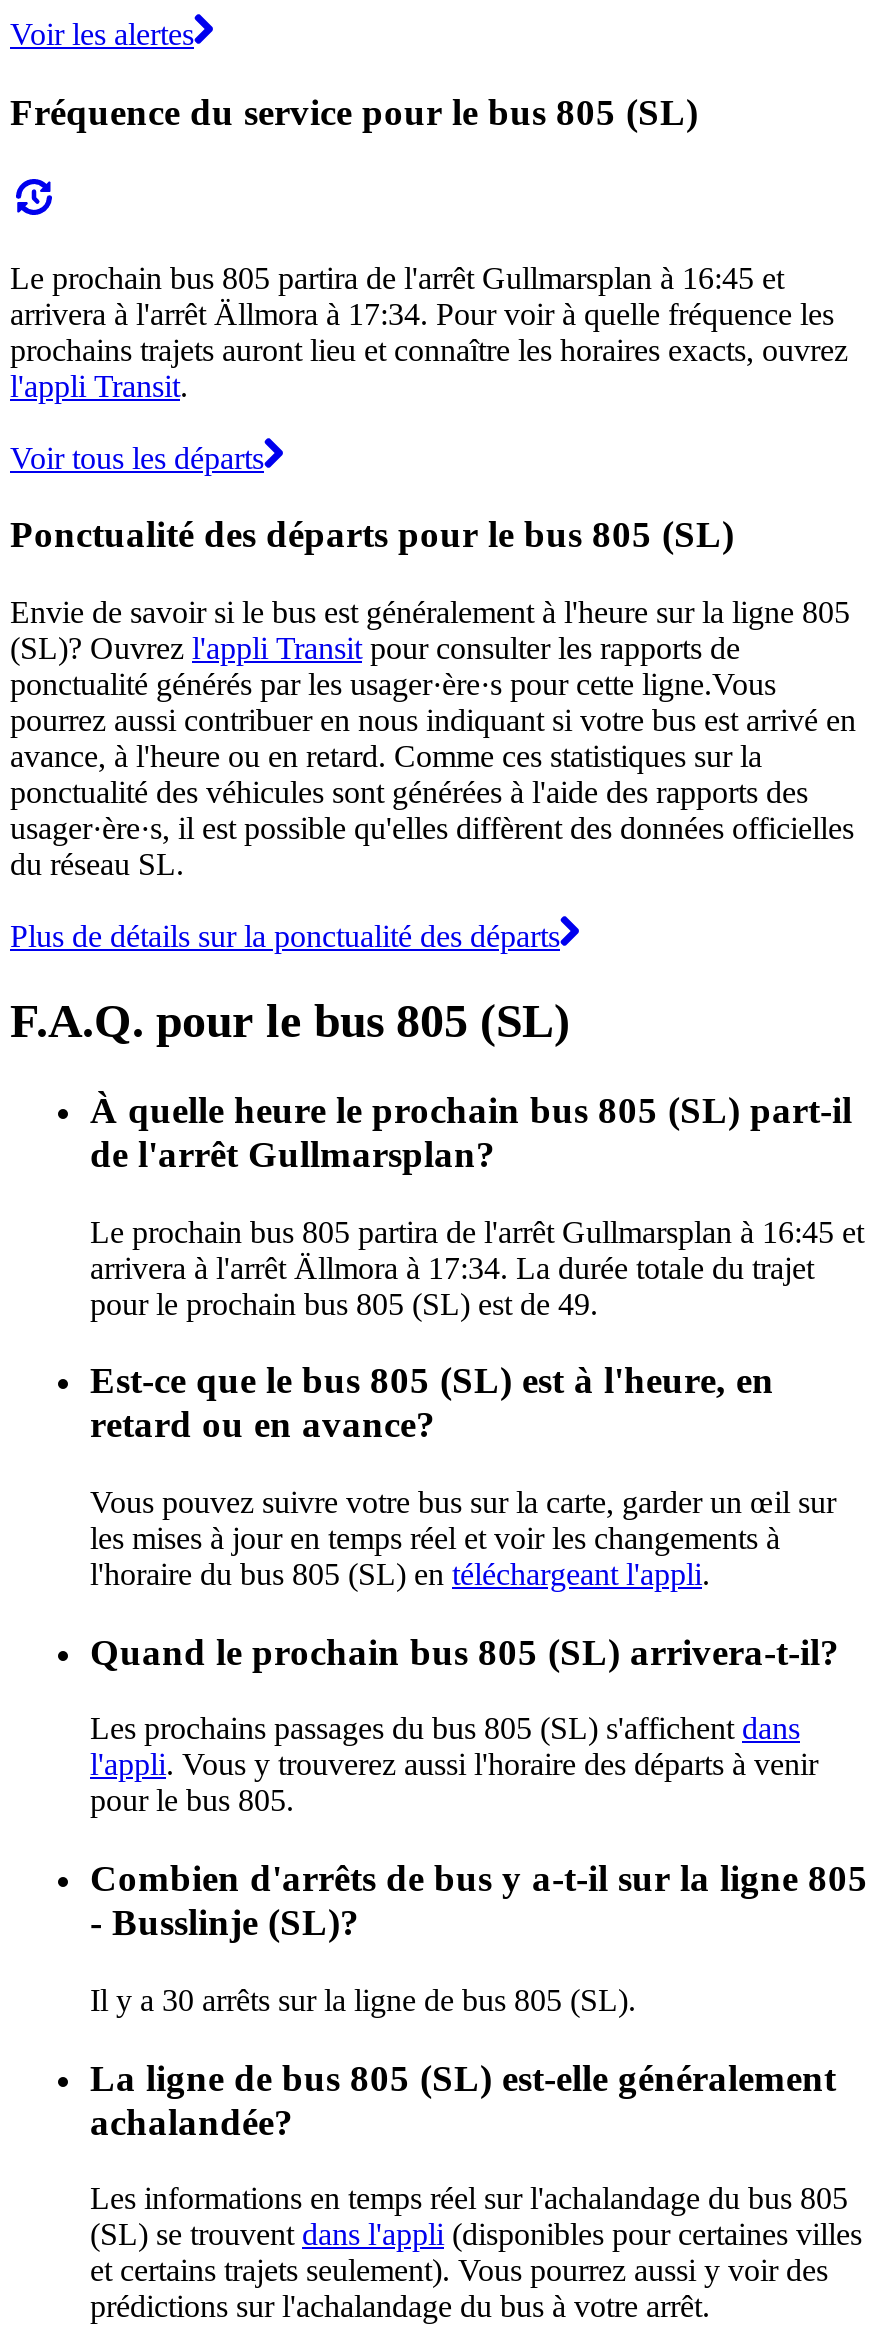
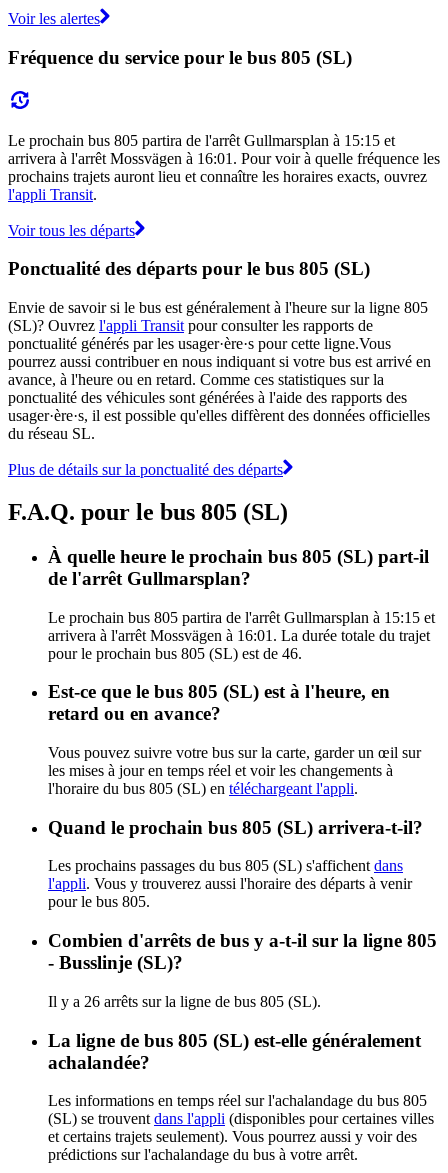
- Le prochain bus 805 partira de l'arrêt Gullmarsplan à 16:45 et
+ Le prochain bus 805 partira de l'arrêt Gullmarsplan à 15:15 et

- arrivera à l'arrêt Ällmora à 17:34. Pour voir à quelle fréquence les
+ arrivera à l'arrêt Mossvägen à 16:01. Pour voir à quelle fréquence les

- Le prochain bus 805 partira de l'arrêt Gullmarsplan à 16:45 et
+ Le prochain bus 805 partira de l'arrêt Gullmarsplan à 15:15 et

- arrivera à l'arrêt Ällmora à 17:34. La durée totale du trajet
+ arrivera à l'arrêt Mossvägen à 16:01. La durée totale du trajet

- pour le prochain bus 805 (SL) est de 49.
+ pour le prochain bus 805 (SL) est de 46.

- Il y a 30 arrêts sur la ligne de bus 805 (SL).
+ Il y a 26 arrêts sur la ligne de bus 805 (SL).
